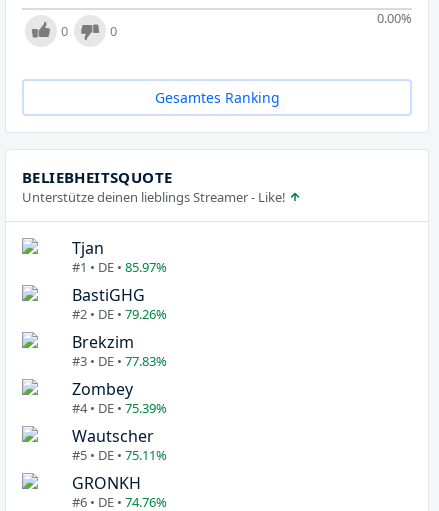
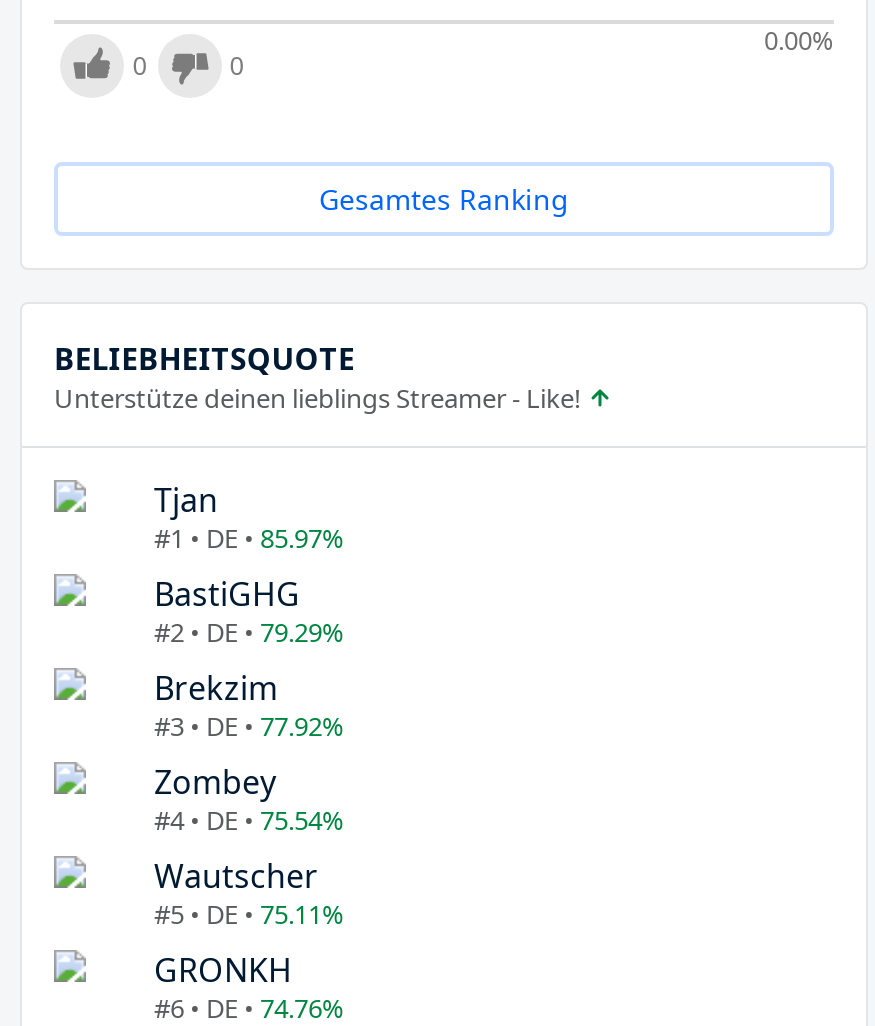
- #2 • DE • 79.26%
+ #2 • DE • 79.29%

- #3 • DE • 77.83%
+ #3 • DE • 77.92%

- #4 • DE • 75.39%
+ #4 • DE • 75.54%
